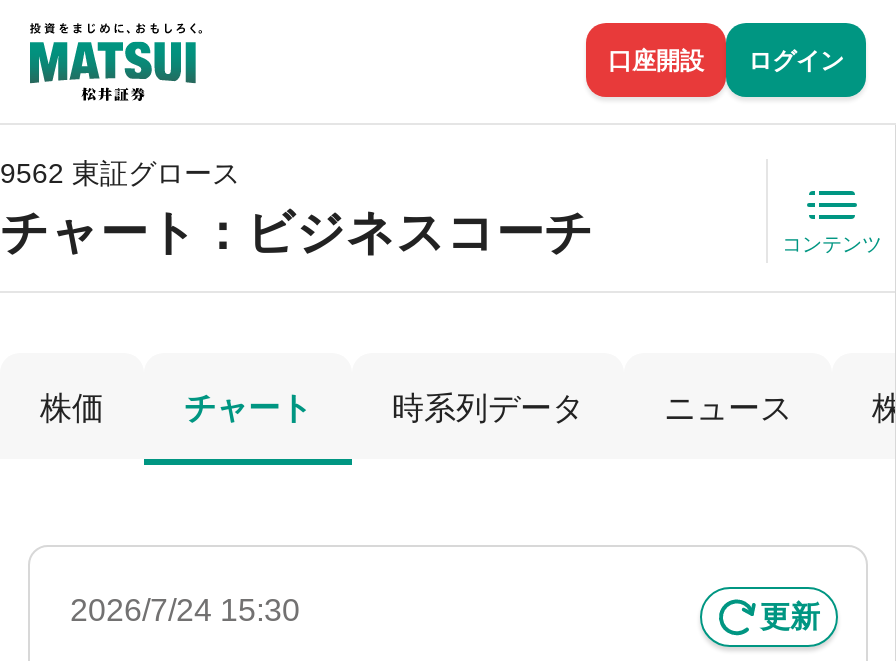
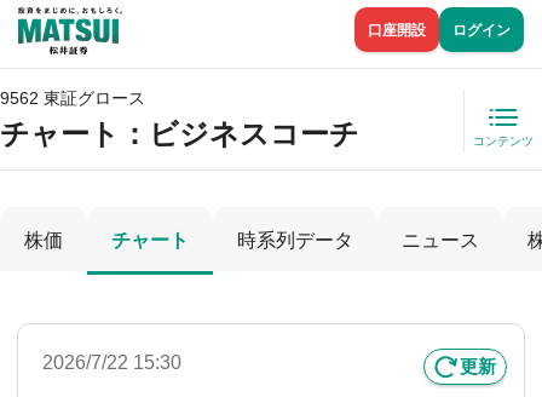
- 2026/7/24 15:30
+ 2026/7/22 15:30
